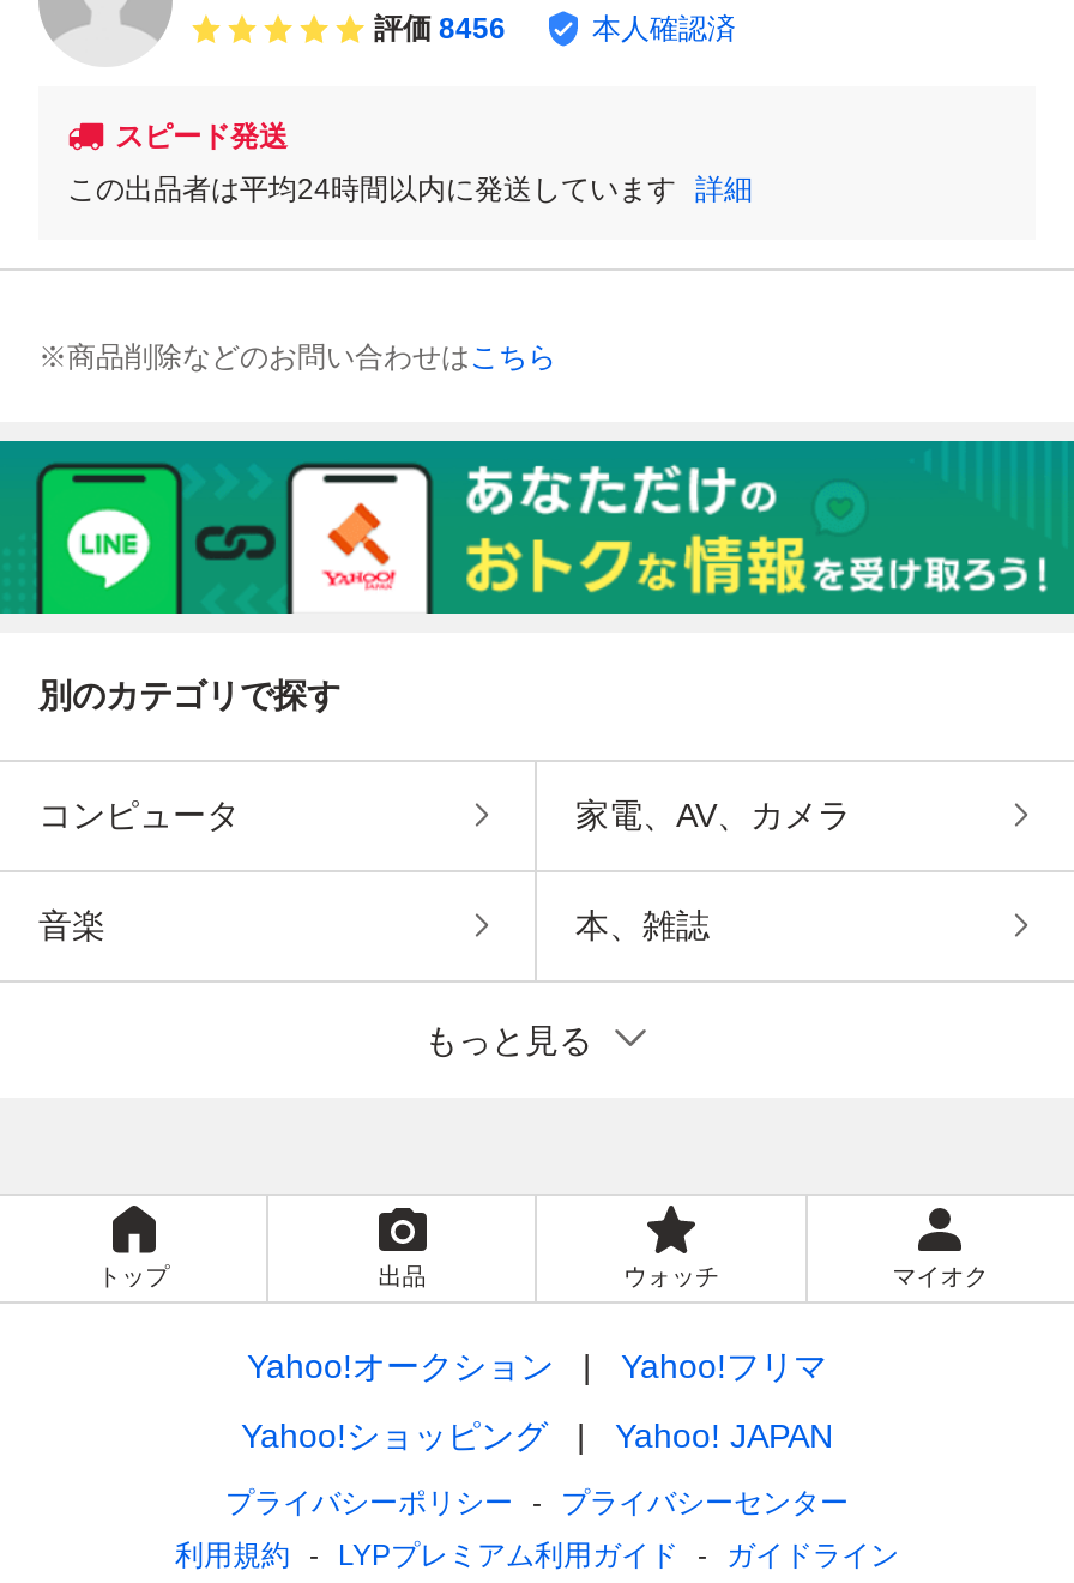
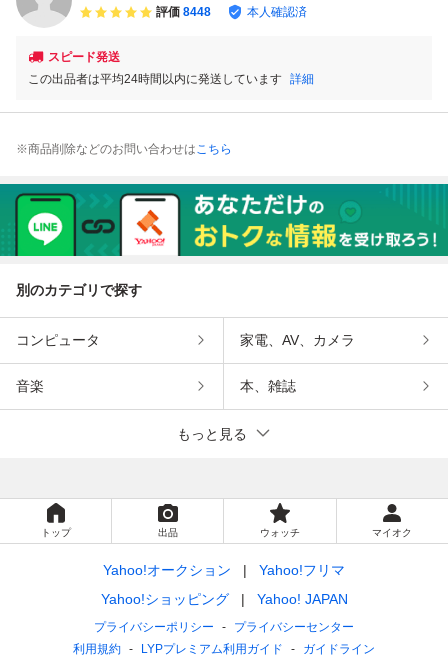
- 評価 8456
+ 評価 8448
